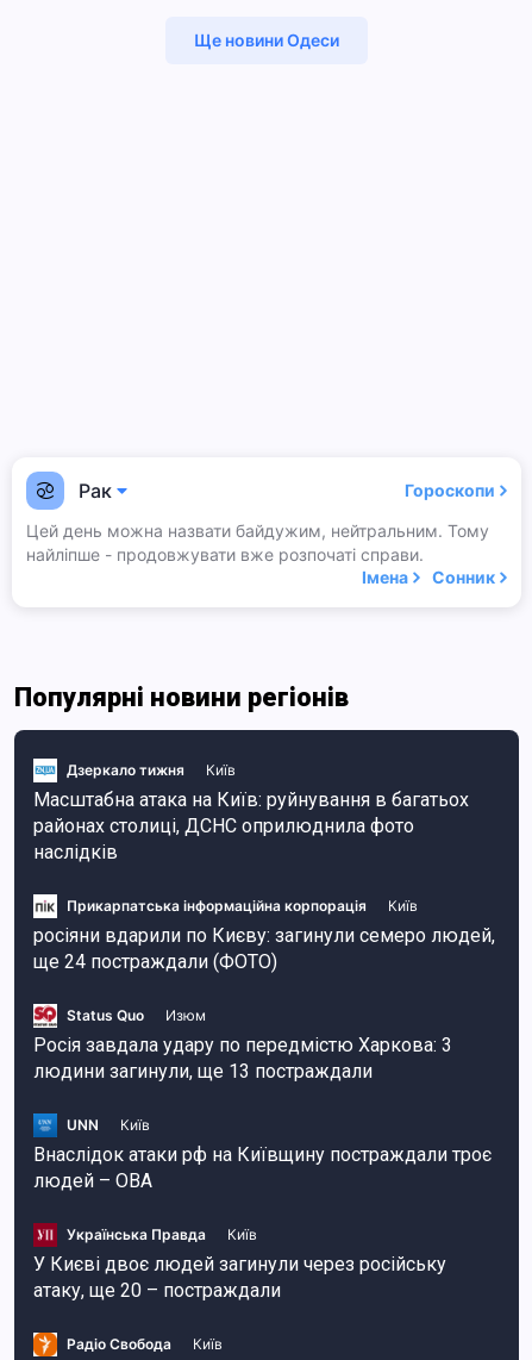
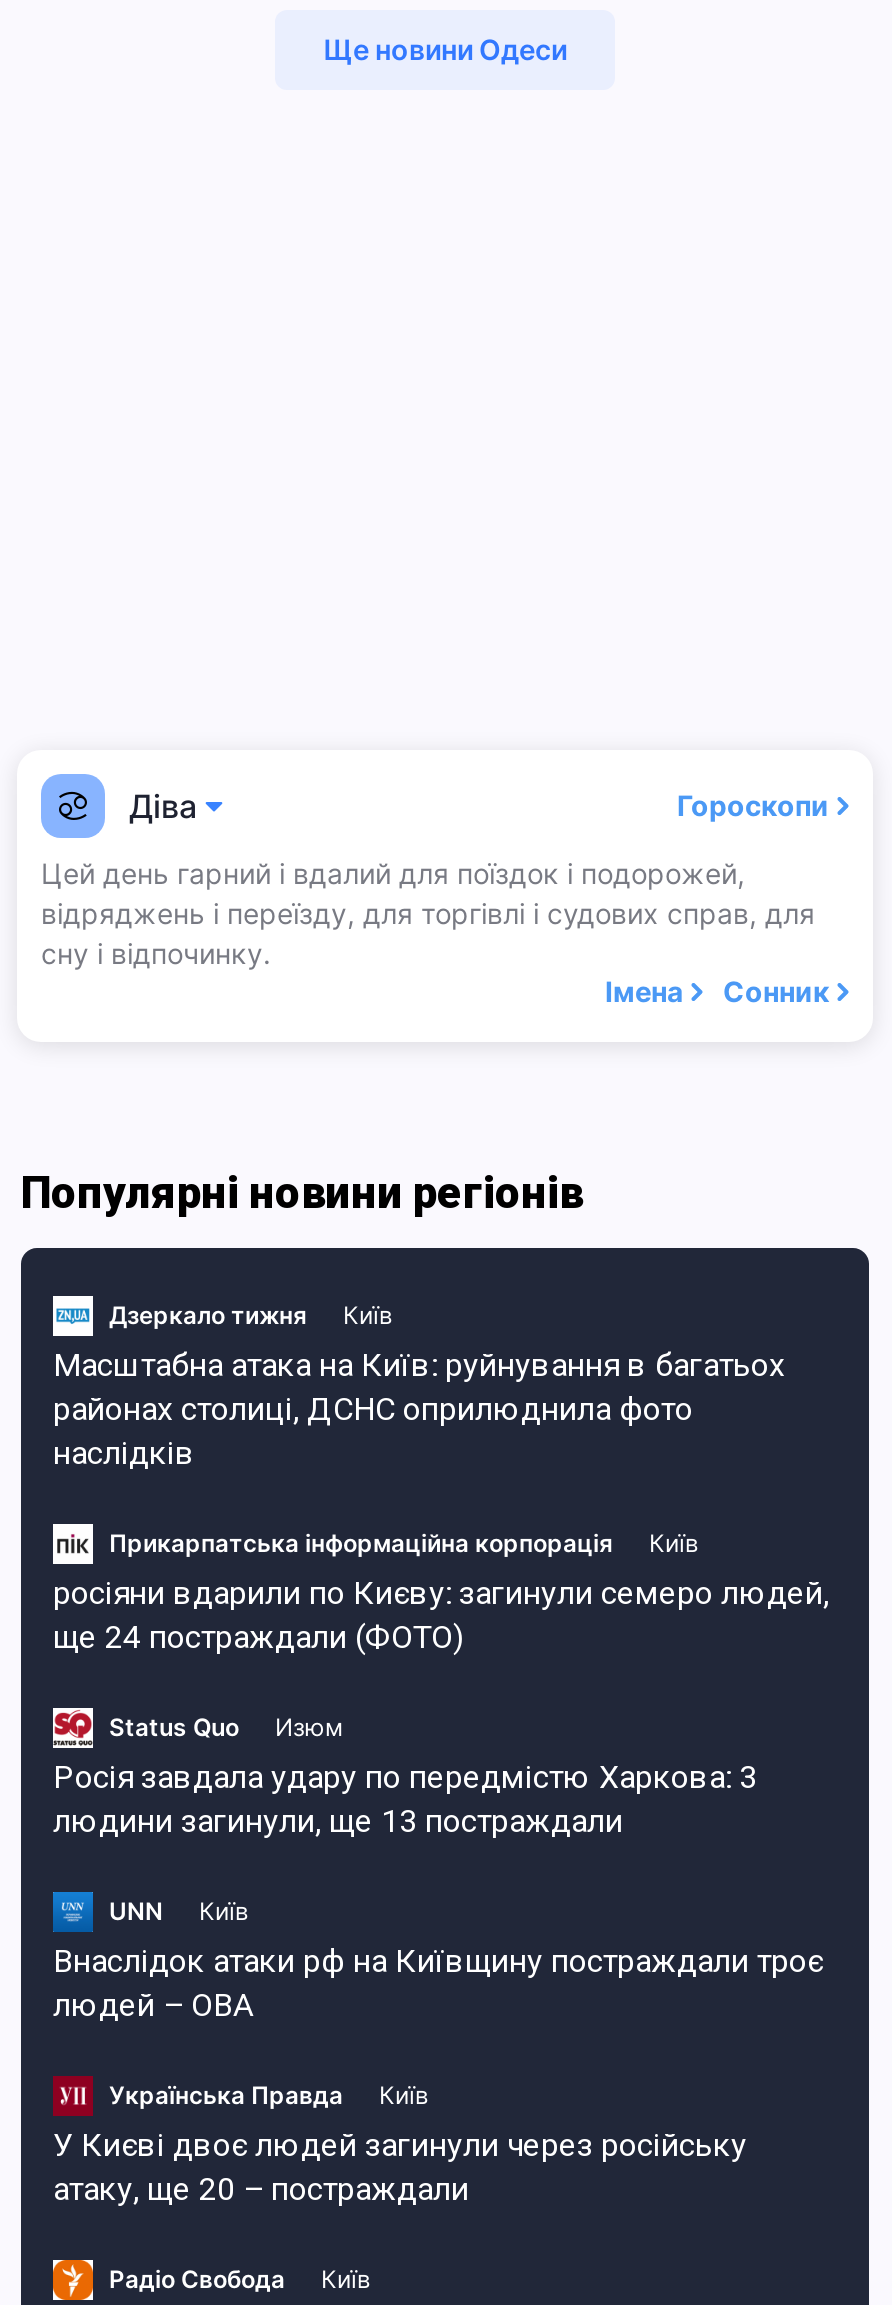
- Рак
+ Діва

- Цей день можна назвати байдужим, нейтральним. Тому
- найліпше - продовжувати вже розпочаті справи.
+ Цей день гарний і вдалий для поїздок і подорожей,
+ відряджень і переїзду, для торгівлі і судових справ, для
+ сну і відпочинку.
